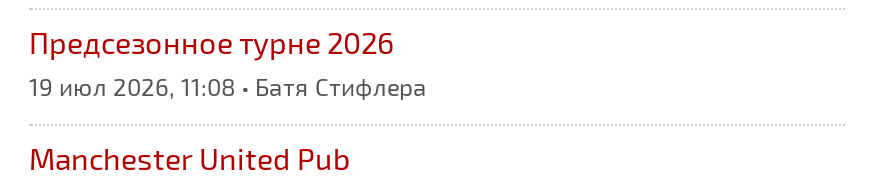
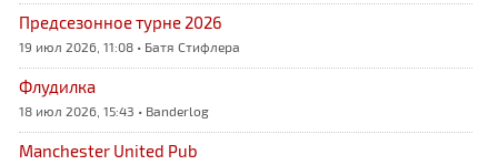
+ Флудилка
+ 18 июл 2026, 15:43 • Banderlog
